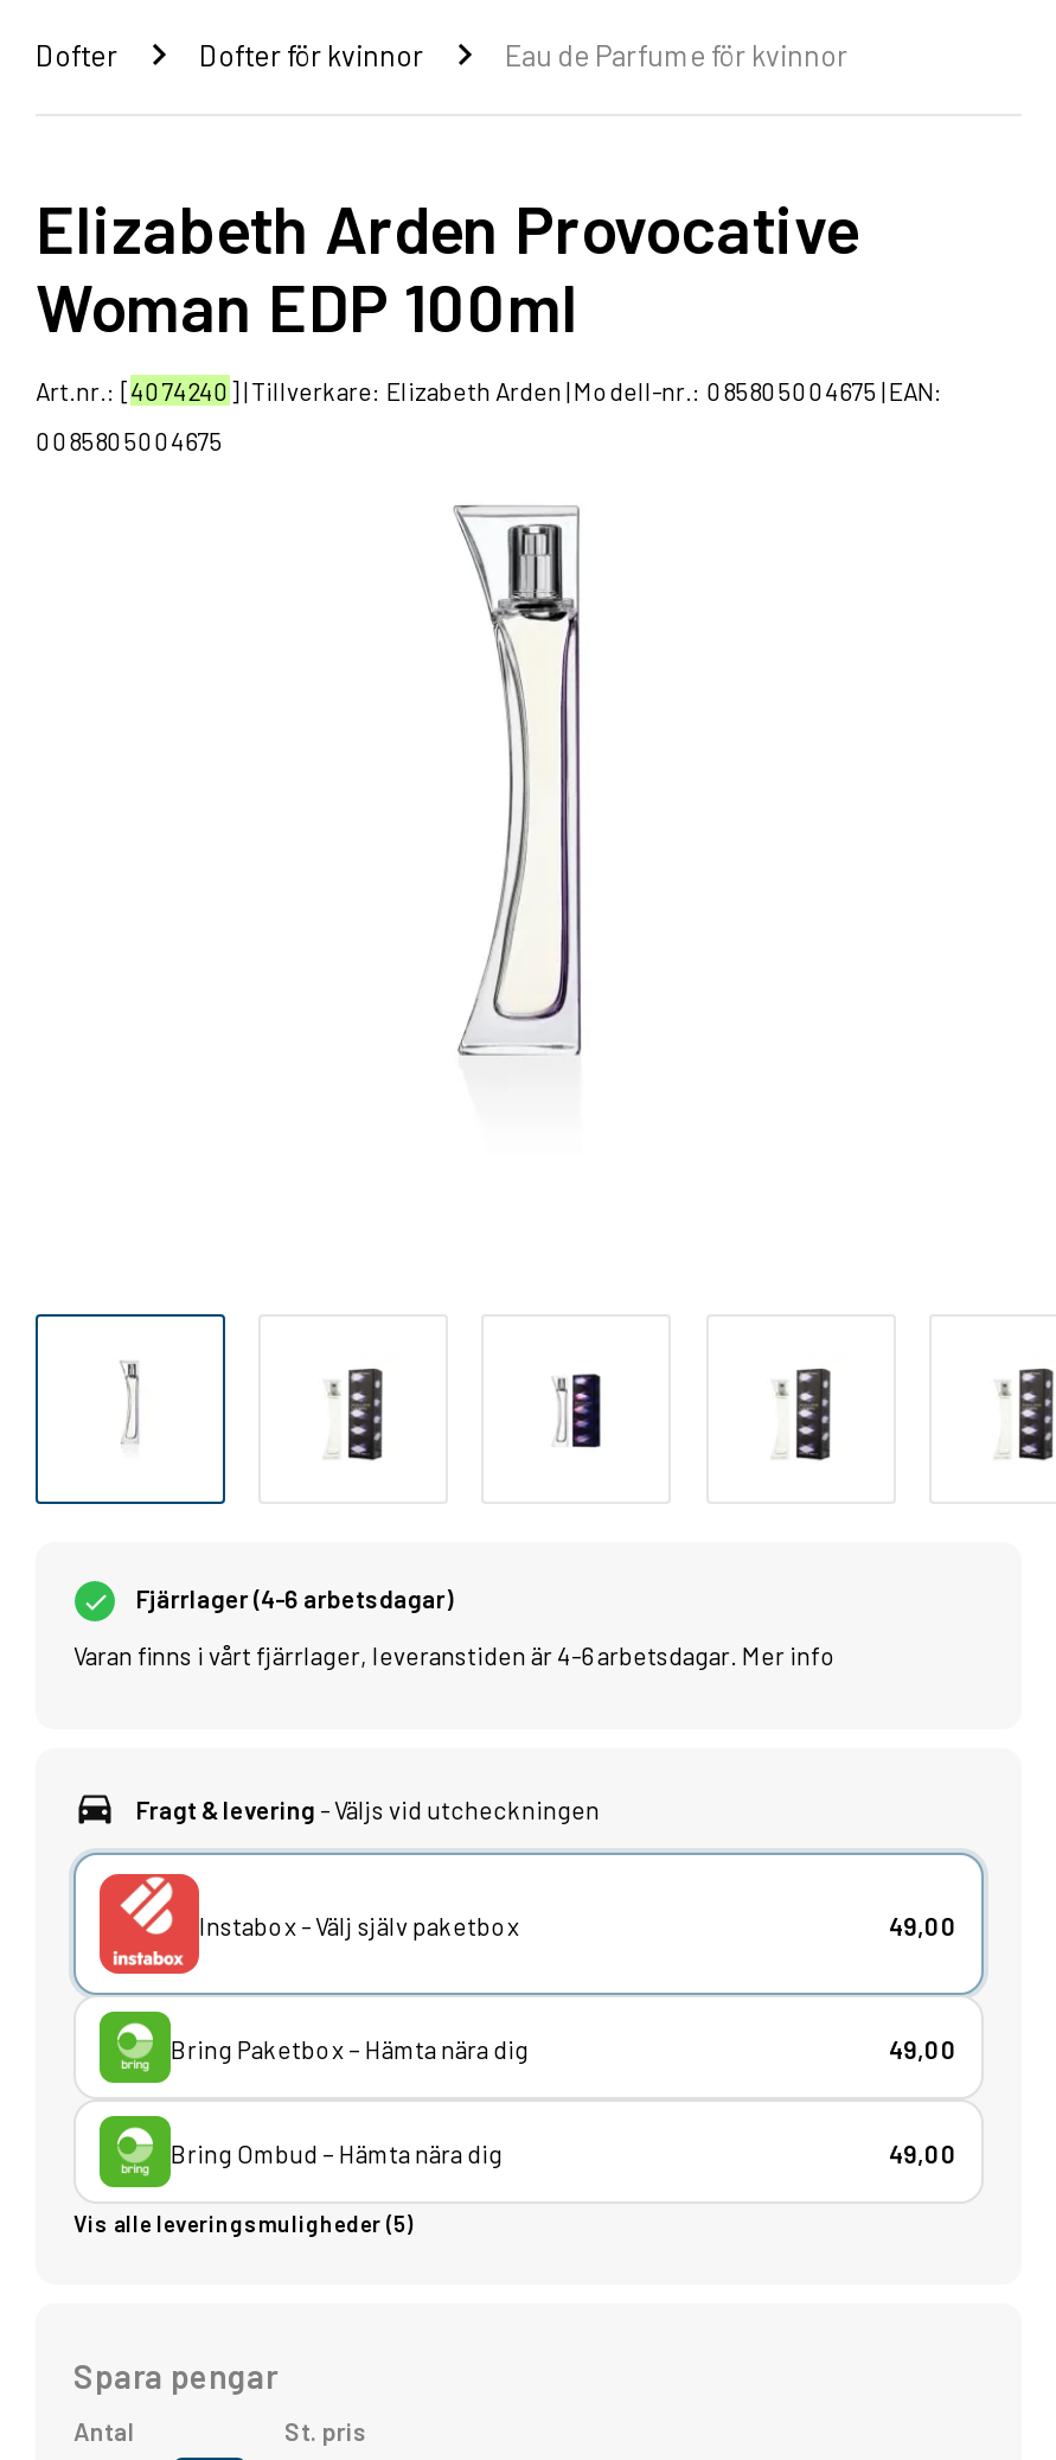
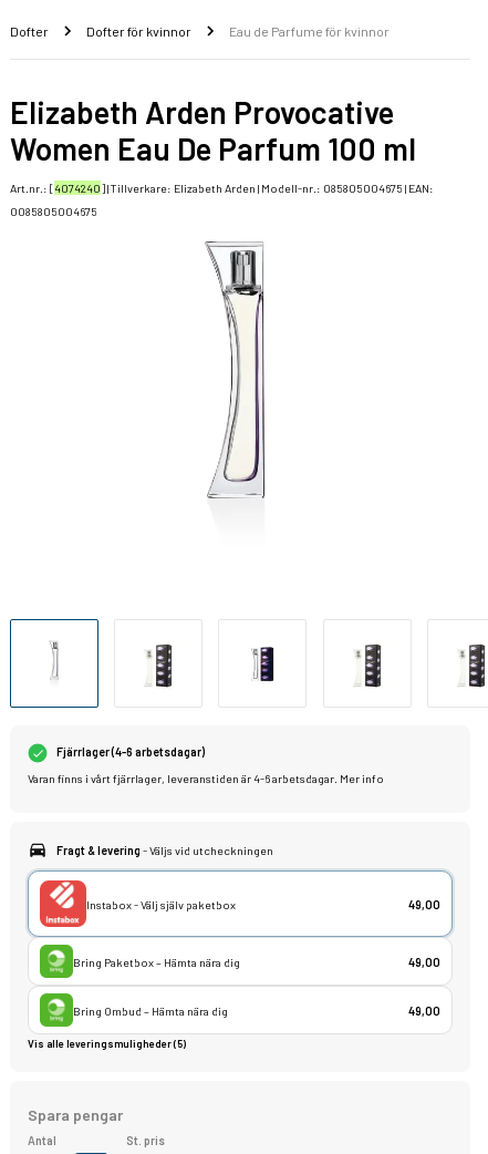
- Woman EDP 100ml
+ Women Eau De Parfum 100 ml
